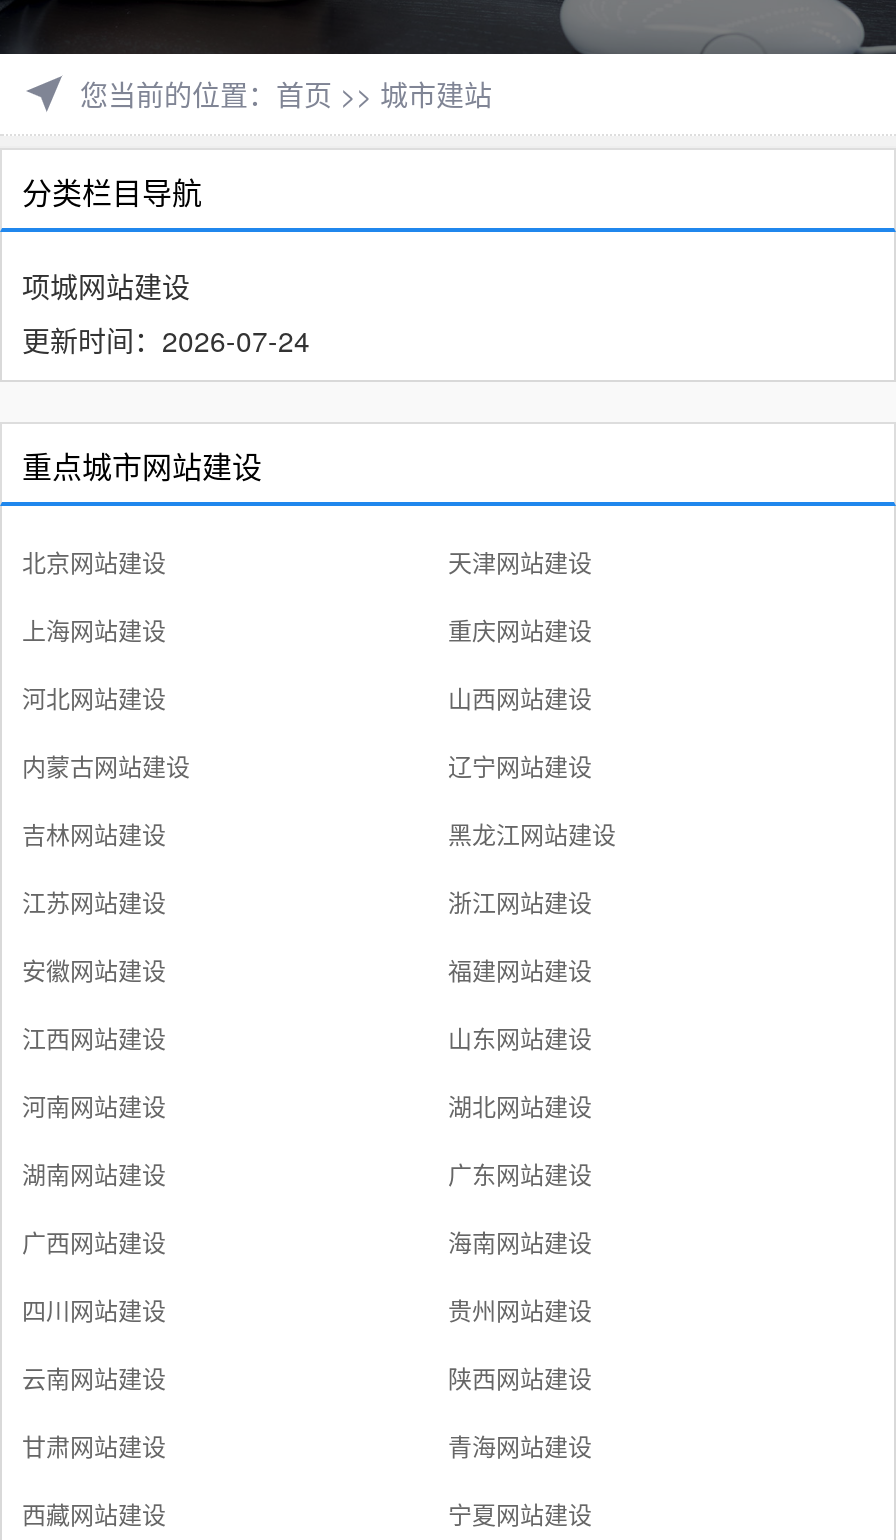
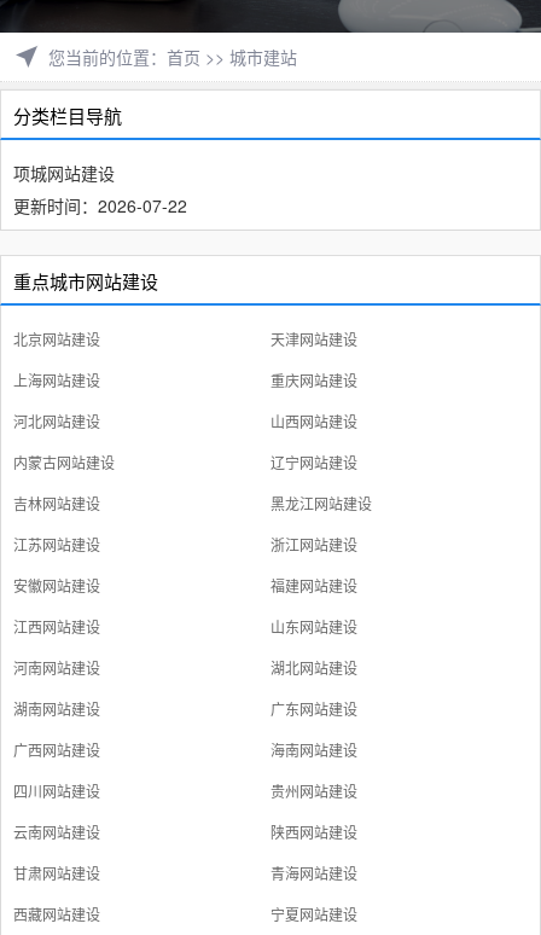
- 更新时间：2026-07-24
+ 更新时间：2026-07-22
